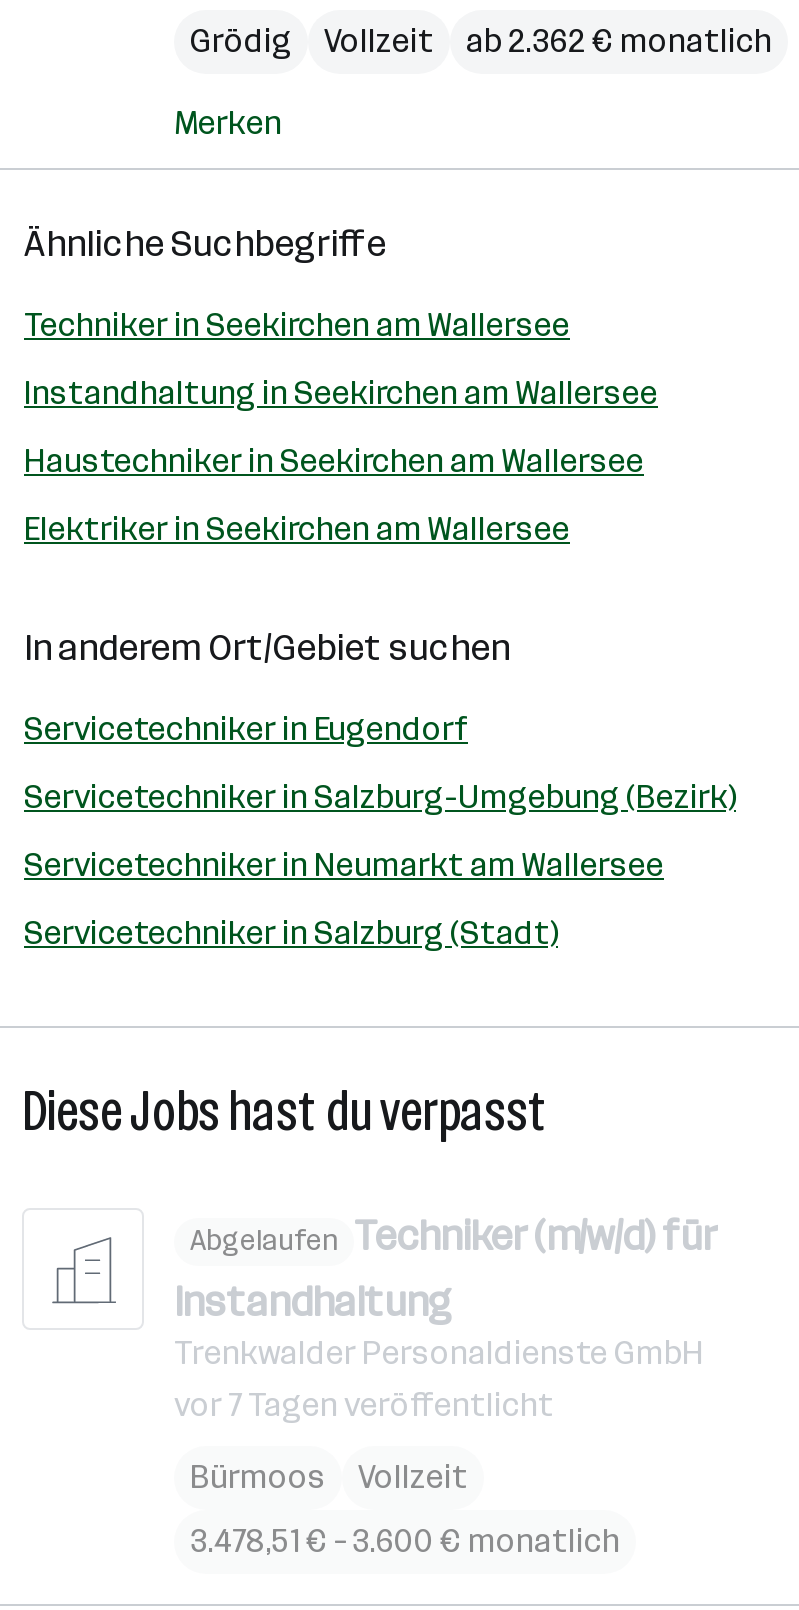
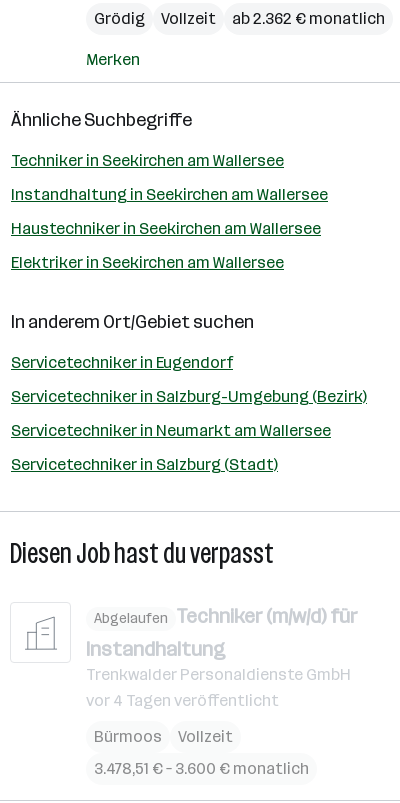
- Diese Jobs hast du verpasst
+ Diesen Job hast du verpasst

- vor 7 Tagen veröffentlicht
+ vor 4 Tagen veröffentlicht
